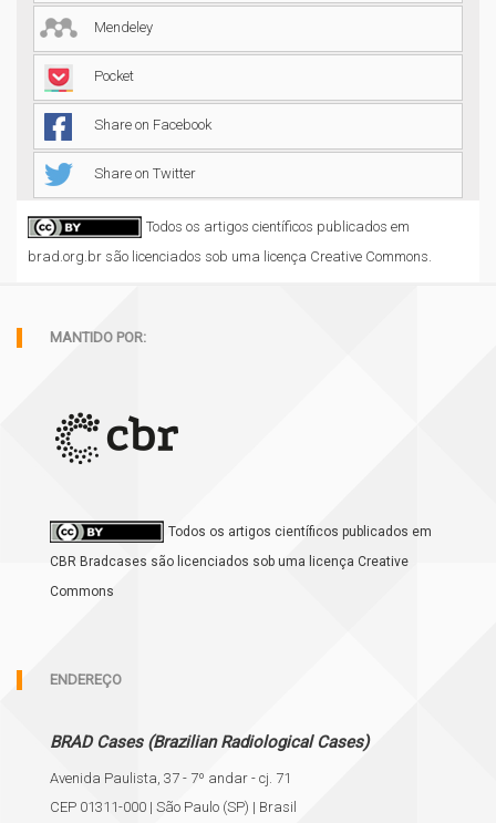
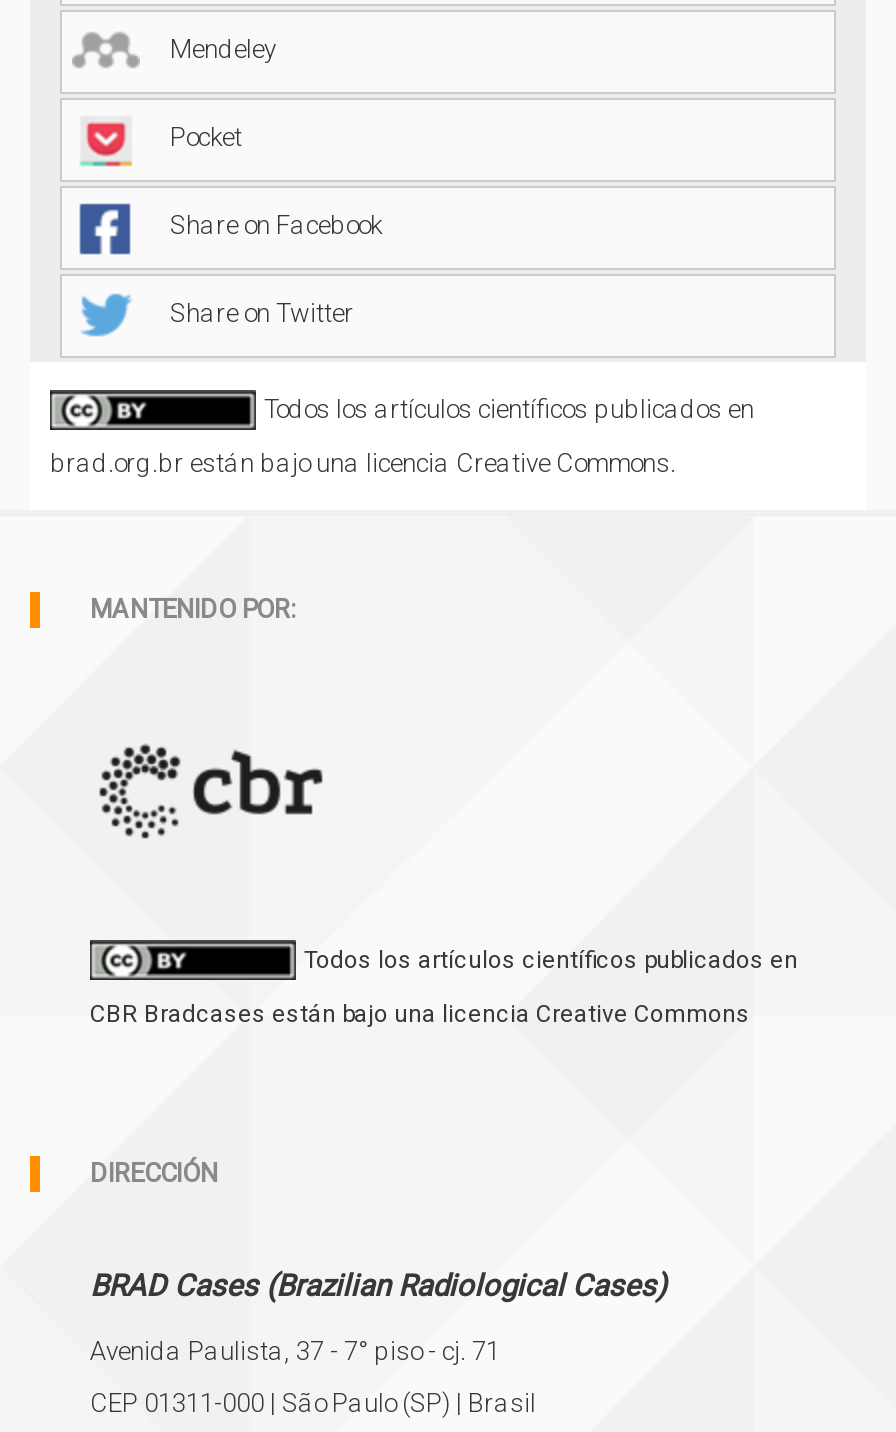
- Todos os artigos científicos publicados em
- brad.org.br são licenciados sob uma licença Creative Commons.
+ Todos los artículos científicos publicados en
+ brad.org.br están bajo una licencia Creative Commons.

- MANTIDO POR:
+ MANTENIDO POR:

- Todos os artigos científicos publicados em
- CBR Bradcases são licenciados sob uma licença Creative
- Commons
+ Todos los artículos científicos publicados en
+ CBR Bradcases están bajo una licencia Creative Commons

- ENDEREÇO
+ DIRECCIÓN

- Avenida Paulista, 37 - 7º andar - cj. 71
+ Avenida Paulista, 37 - 7° piso - cj. 71
